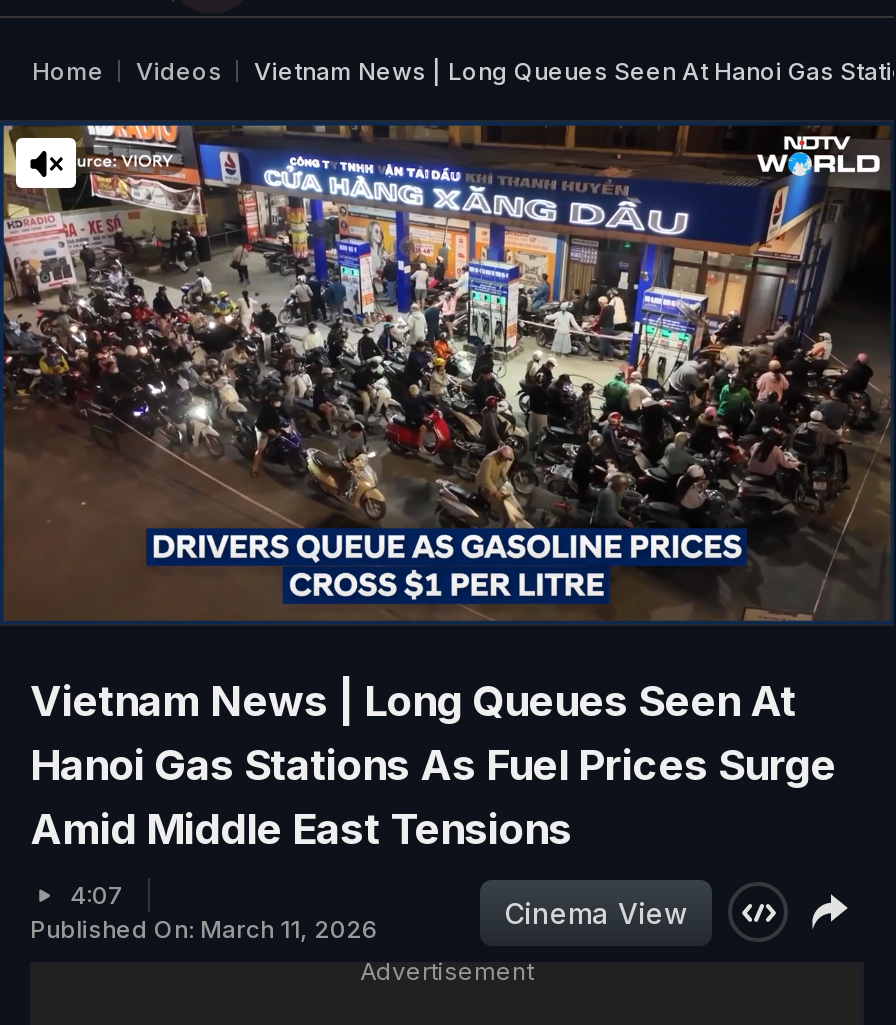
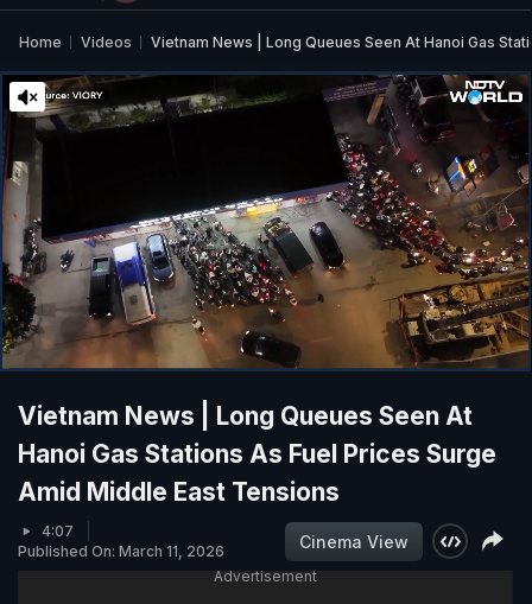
- [image]
+ [image]
